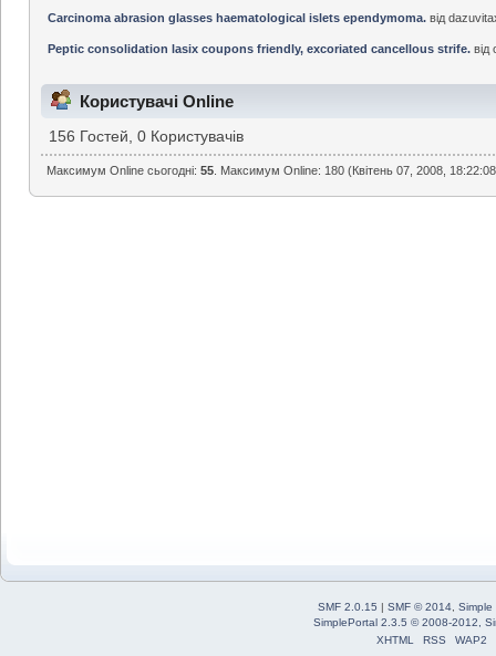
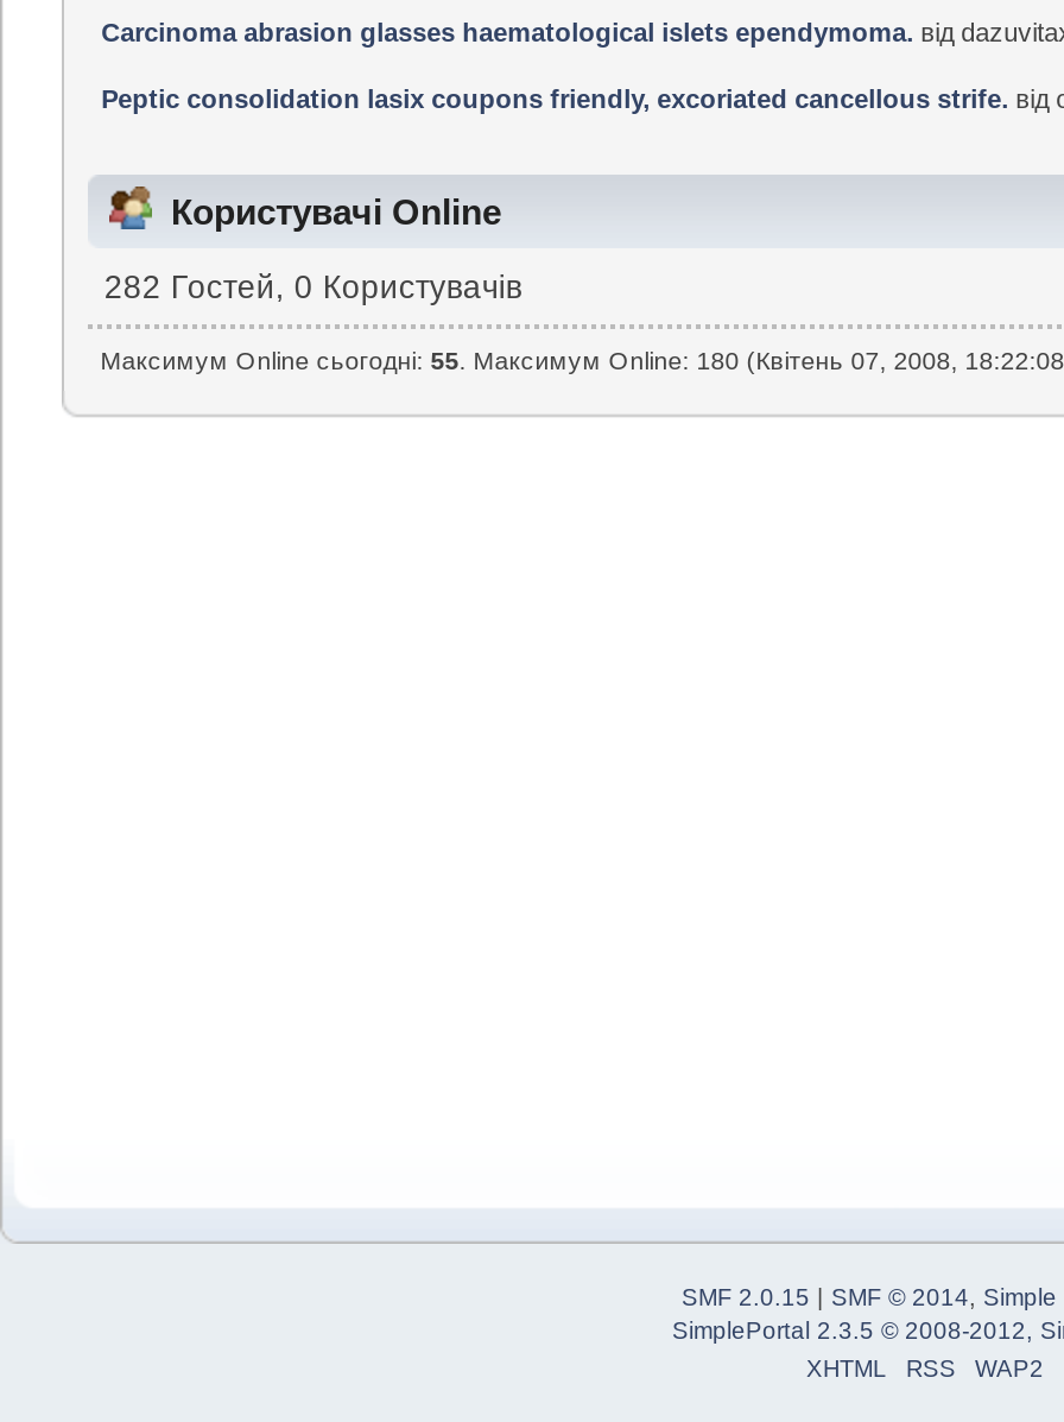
- 156 Гостей, 0 Користувачів
+ 282 Гостей, 0 Користувачів
